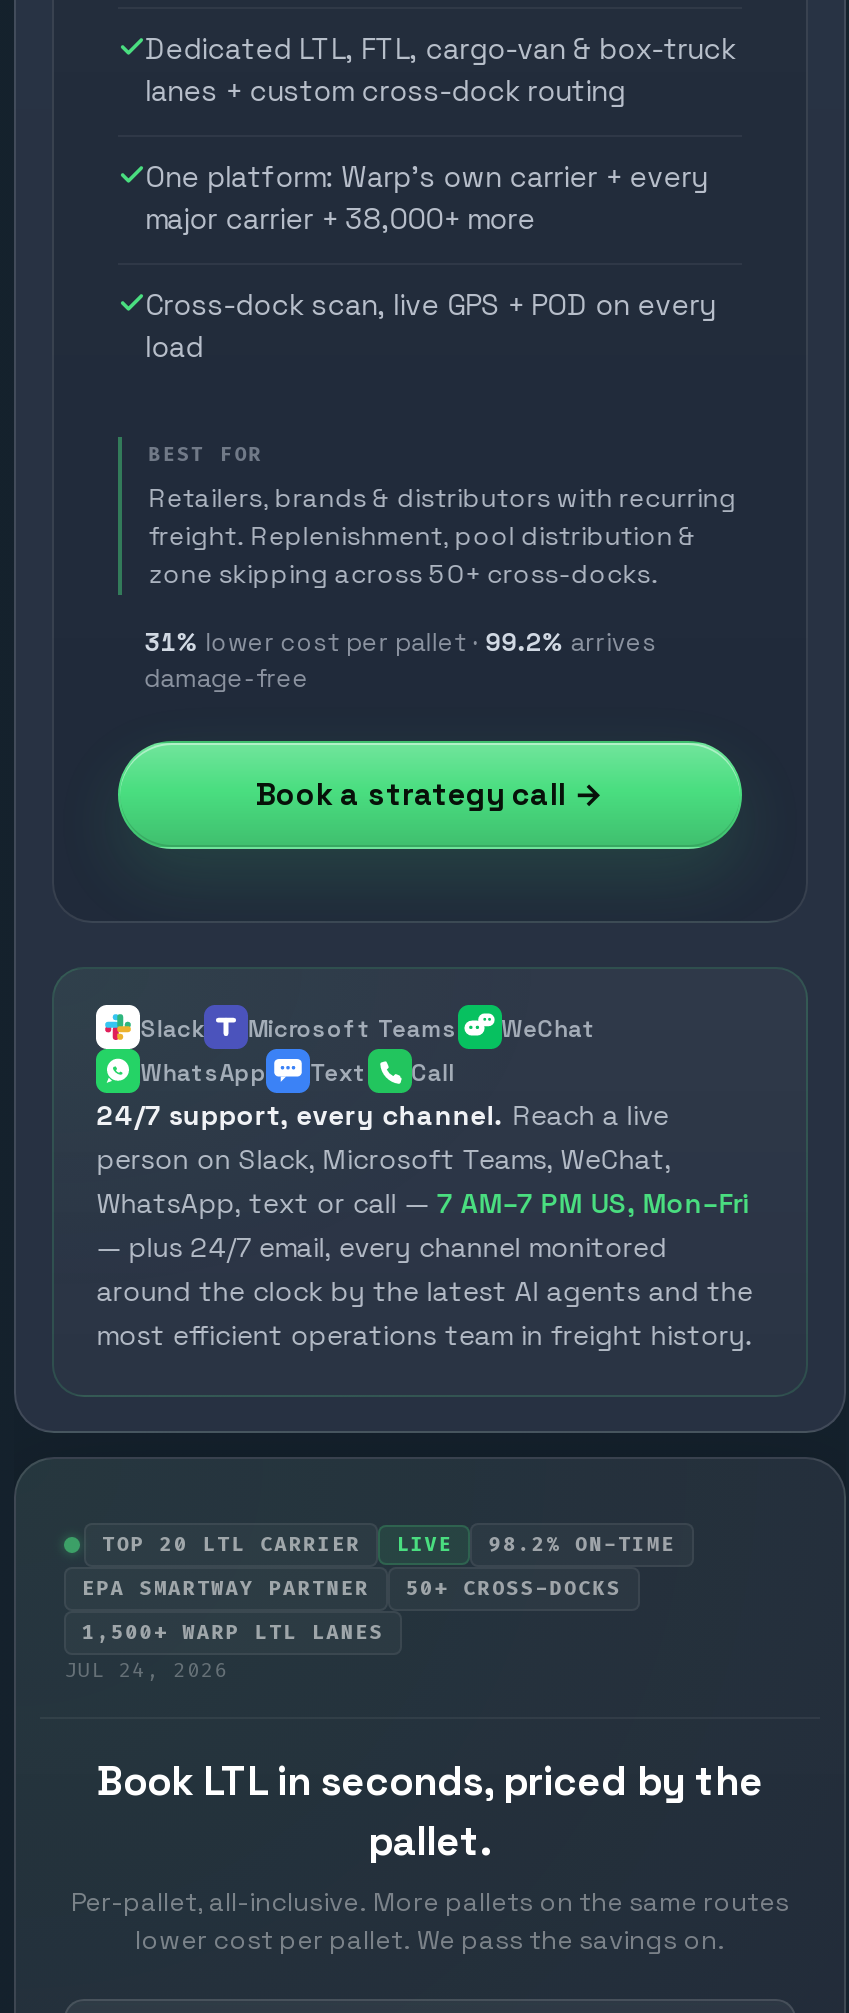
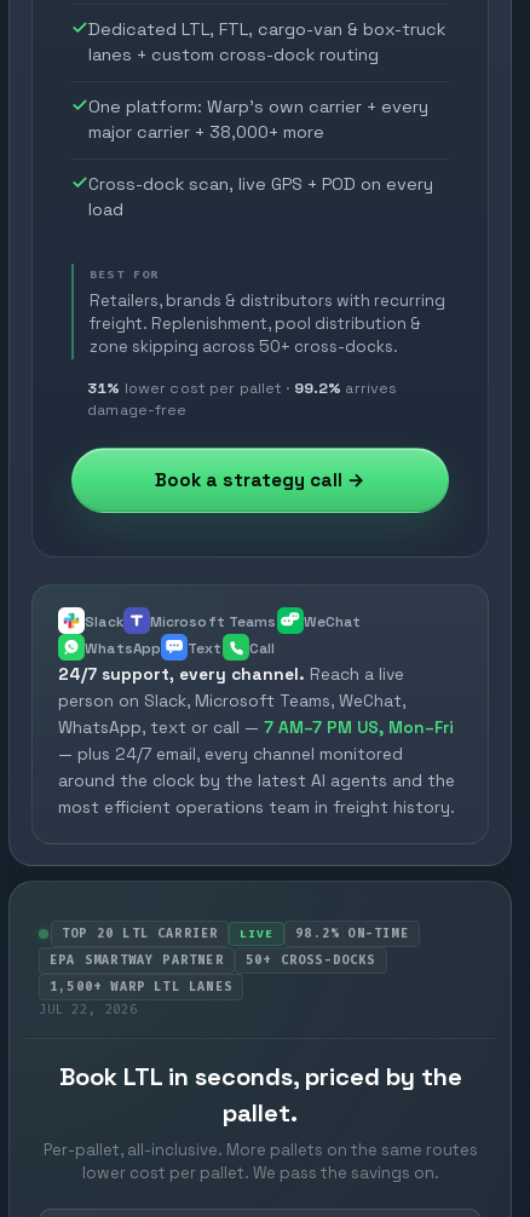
- JUL 24, 2026
+ JUL 22, 2026
